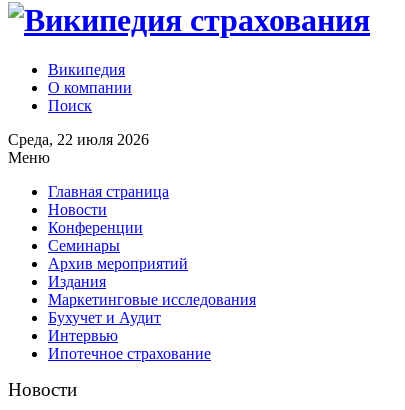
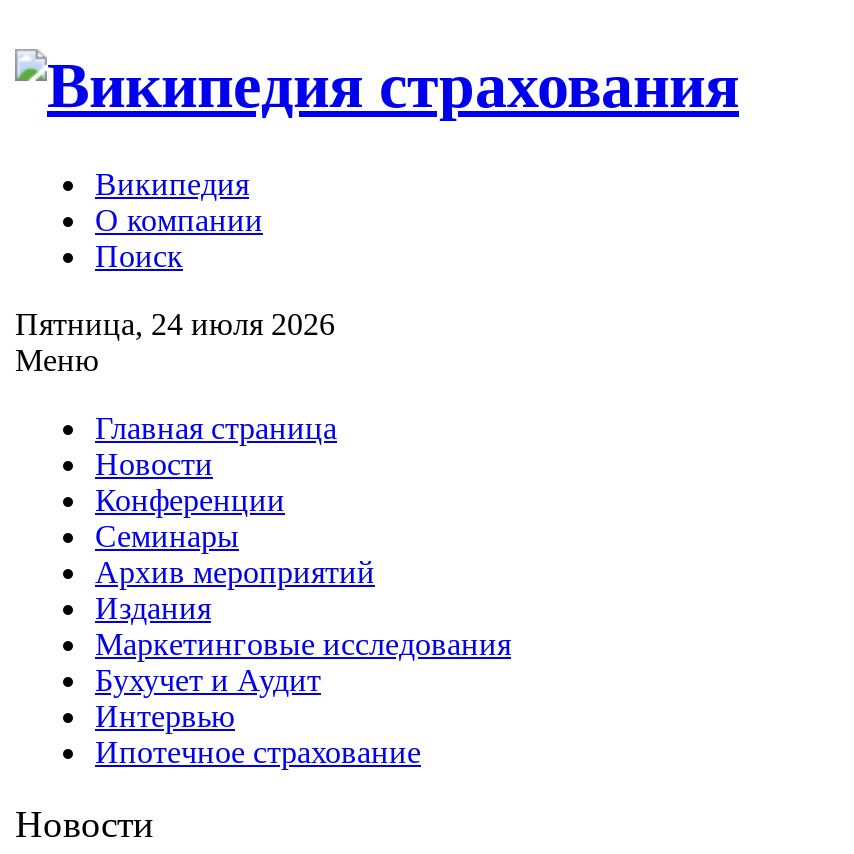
- Среда, 22 июля 2026
+ Пятница, 24 июля 2026
